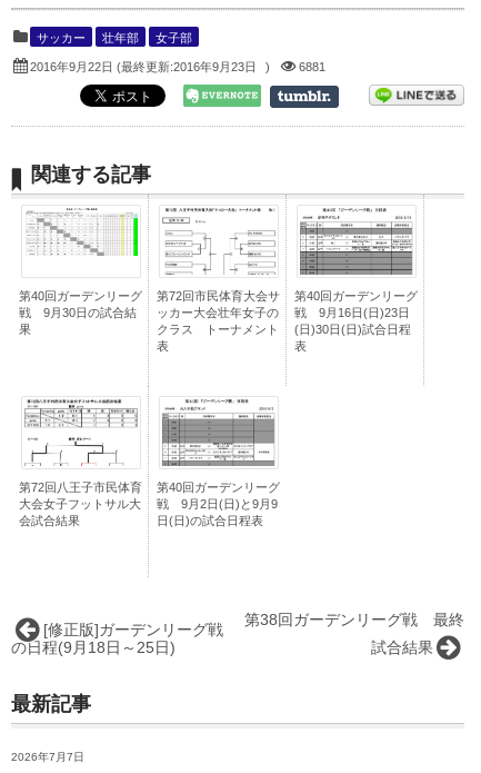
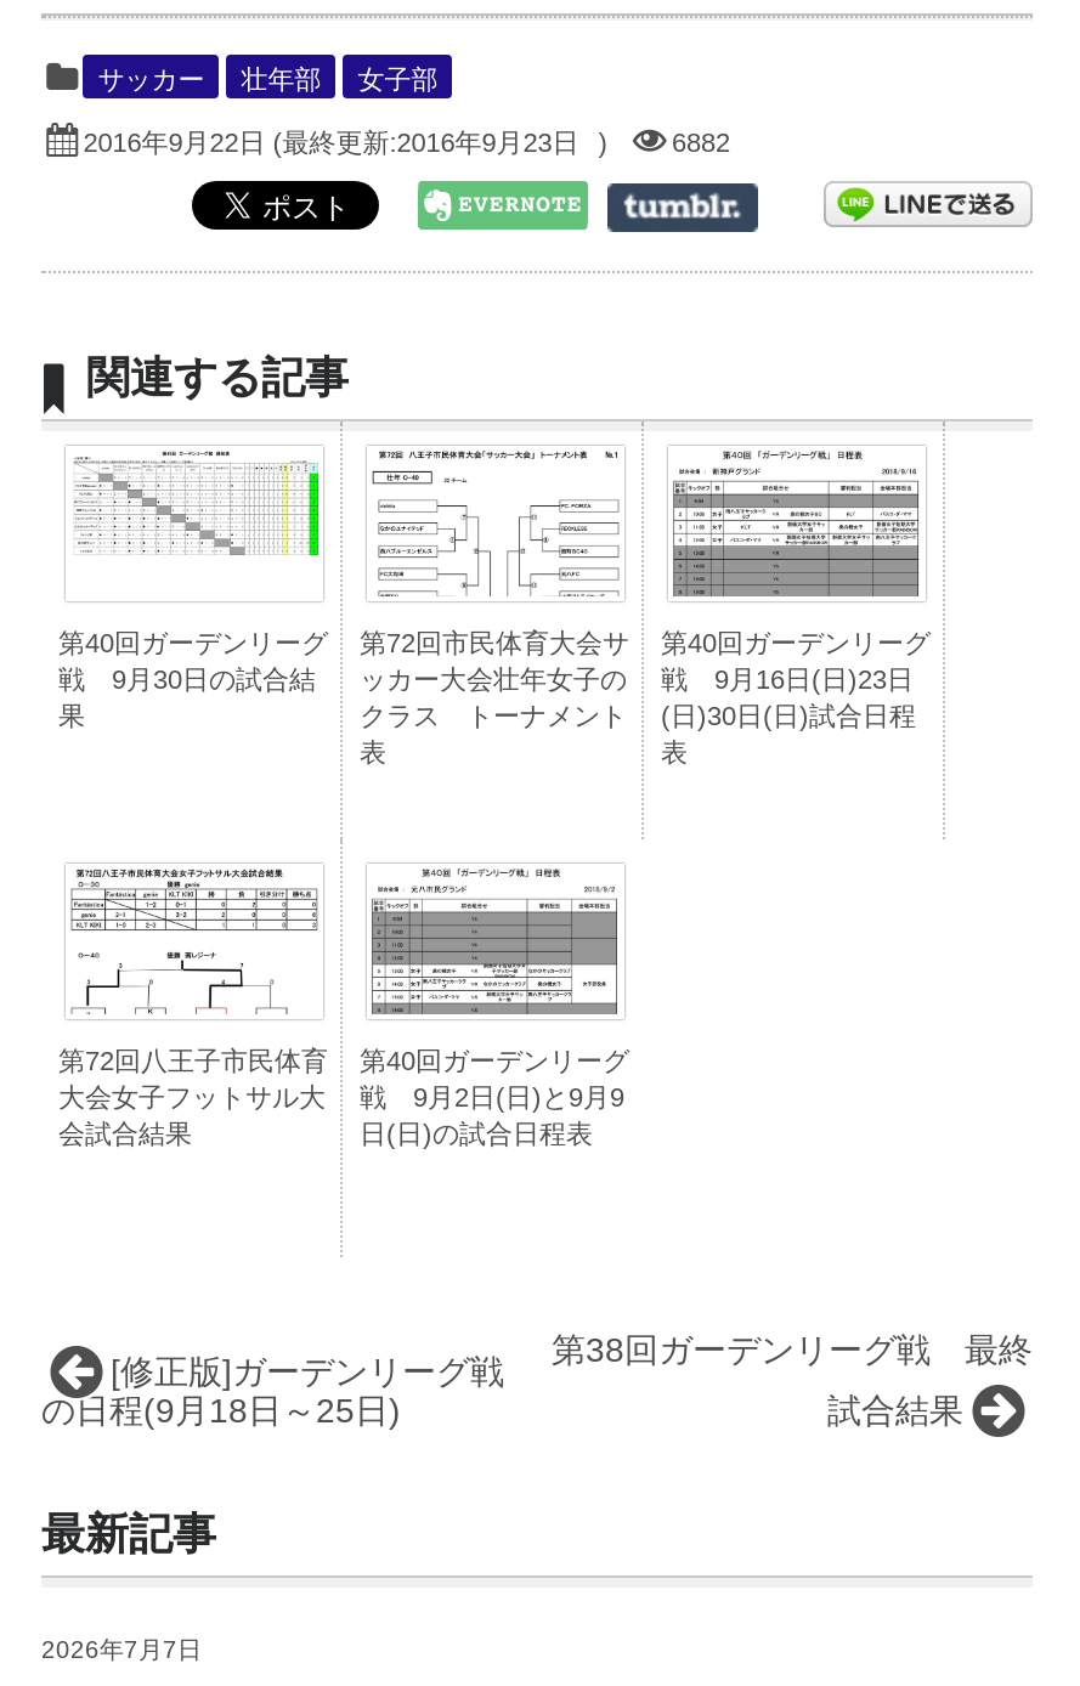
- 6881
+ 6882
